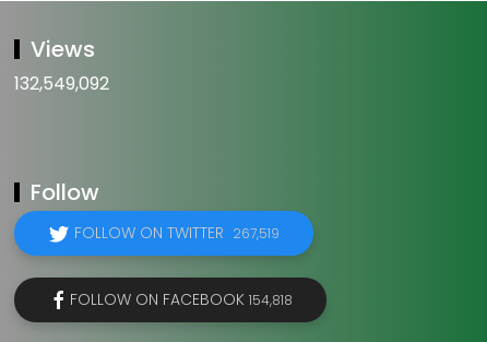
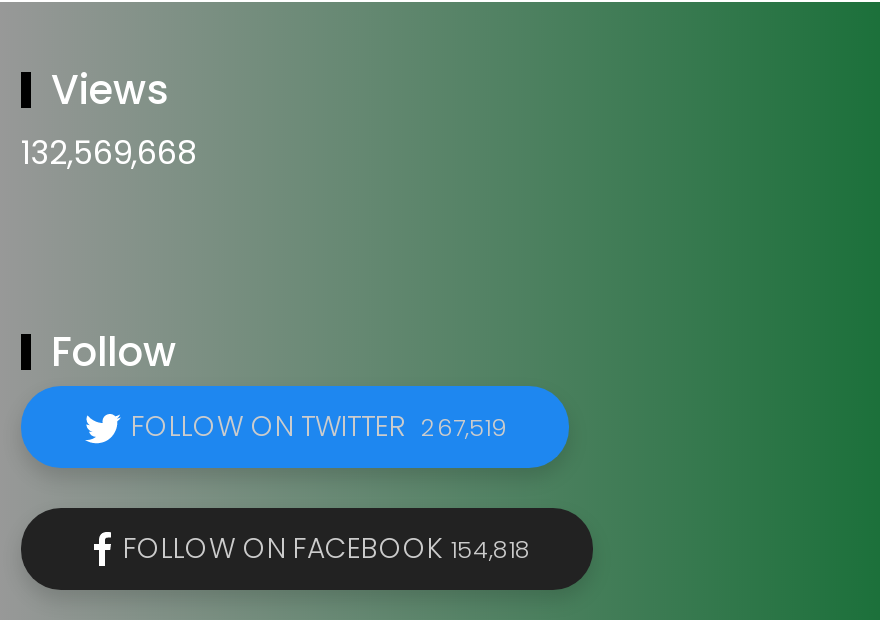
- 132,549,092
+ 132,569,668
